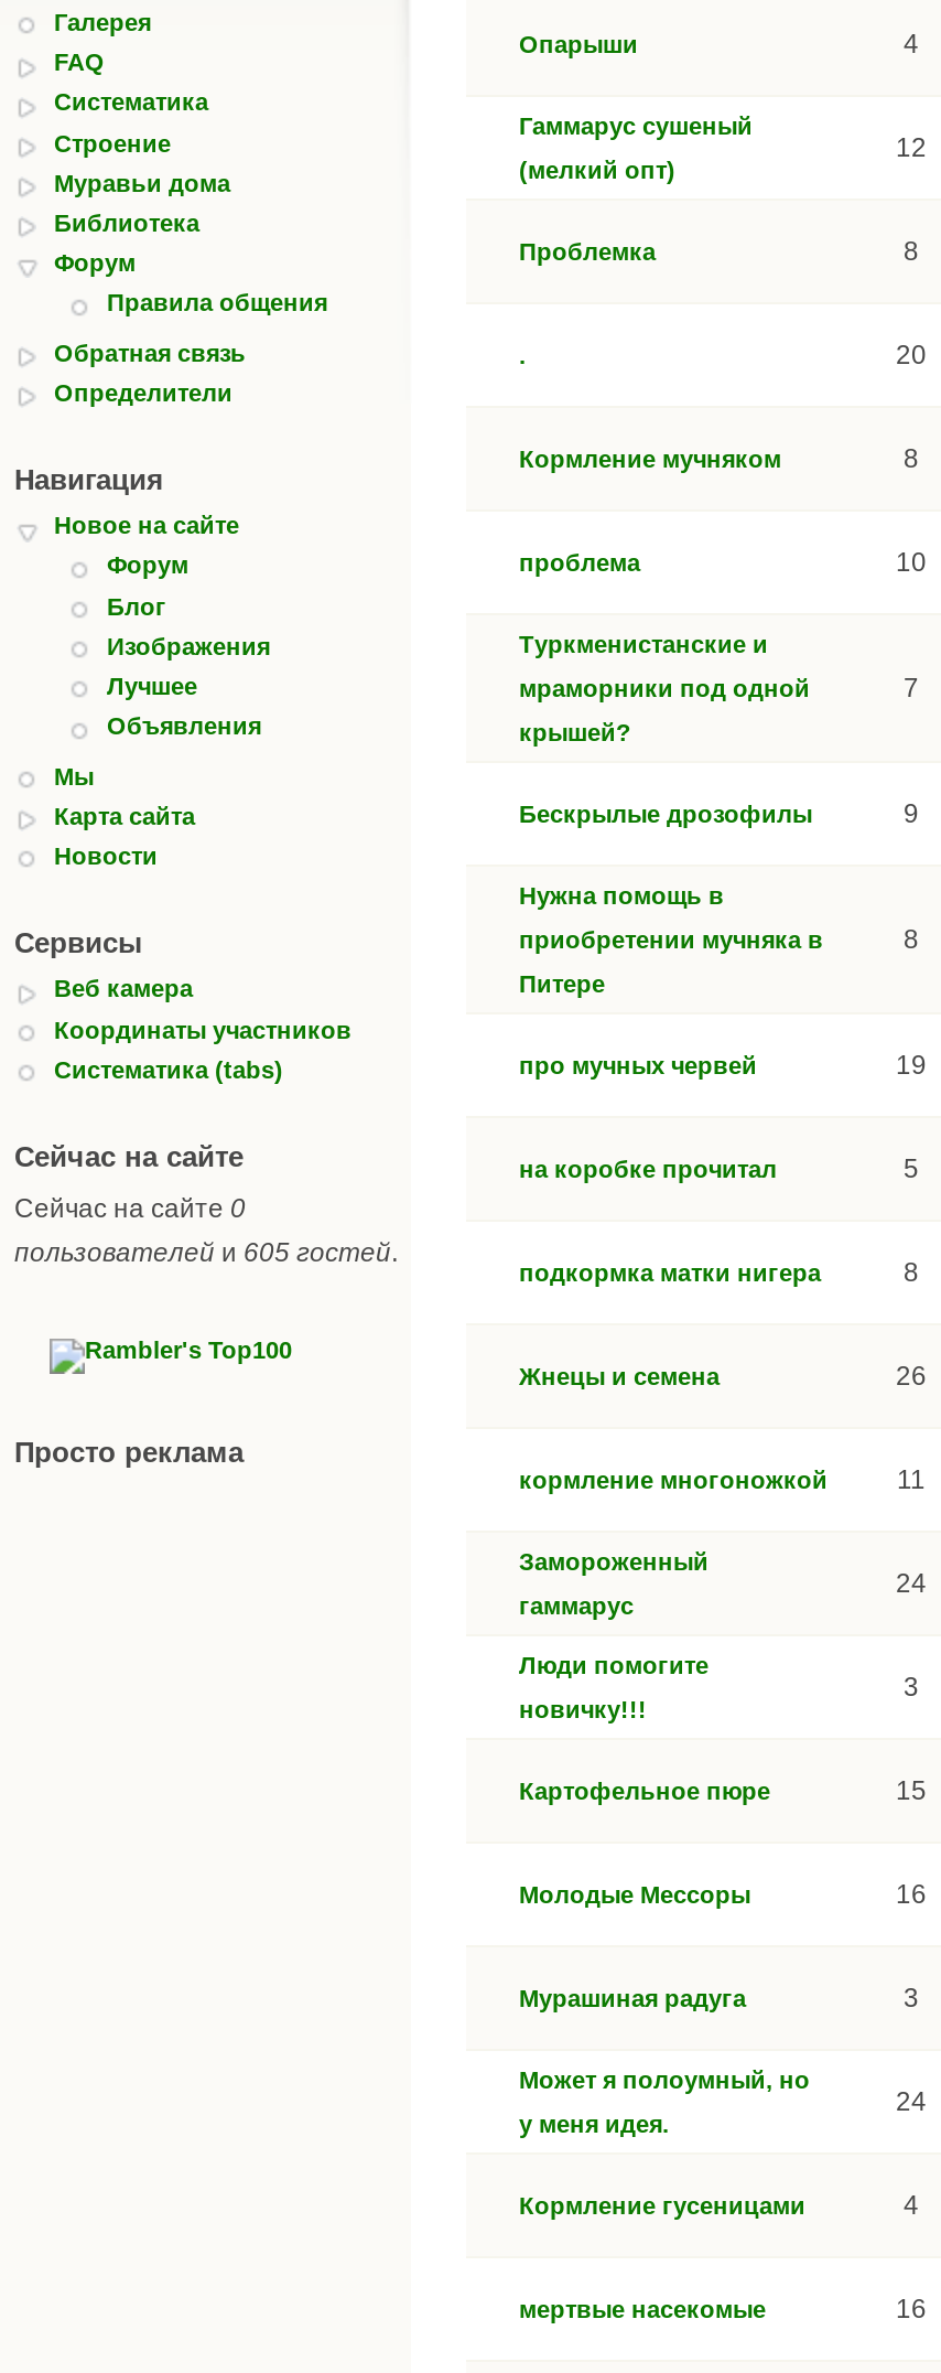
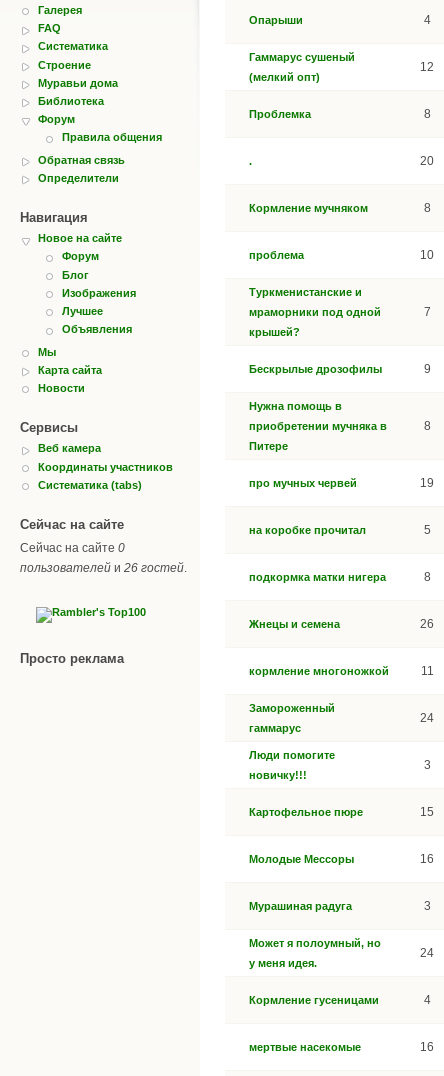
- пользователей и 605 гостей.
+ пользователей и 26 гостей.
